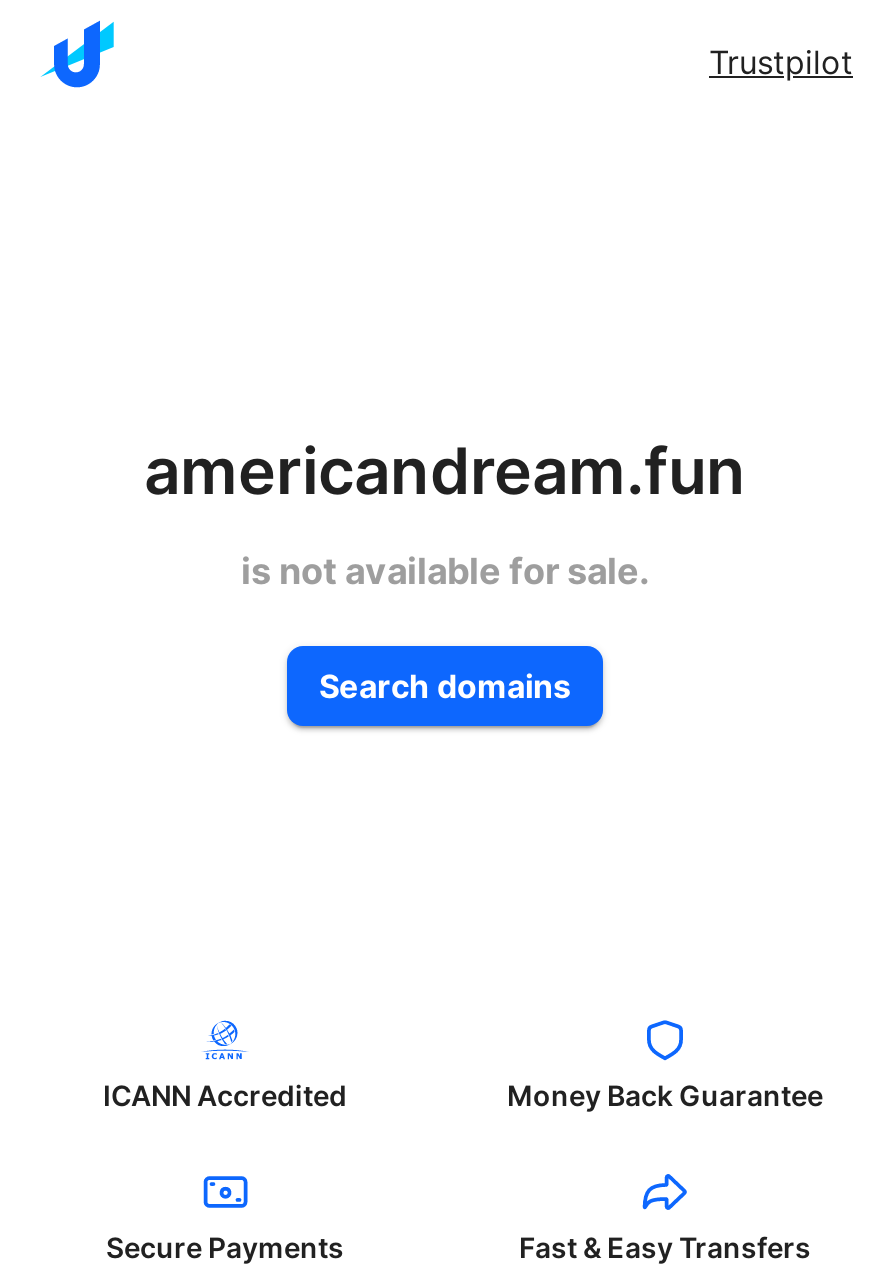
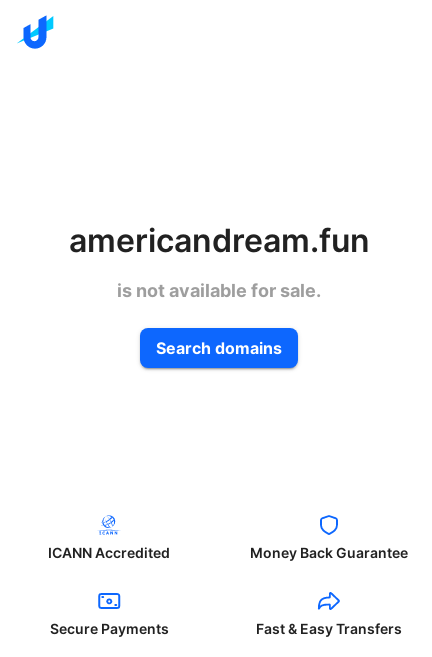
- Trustpilot
